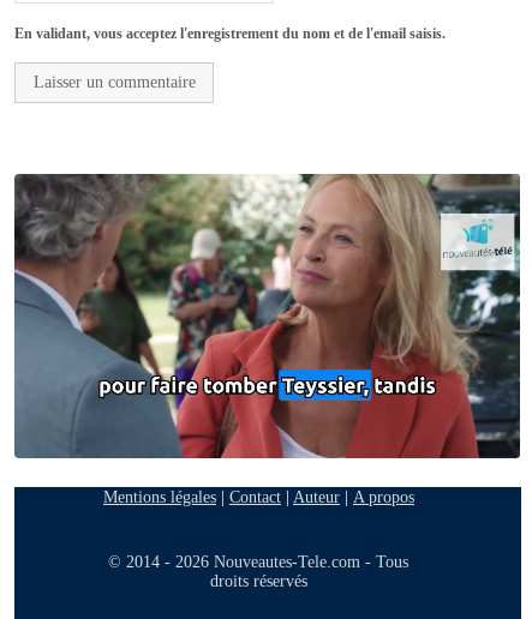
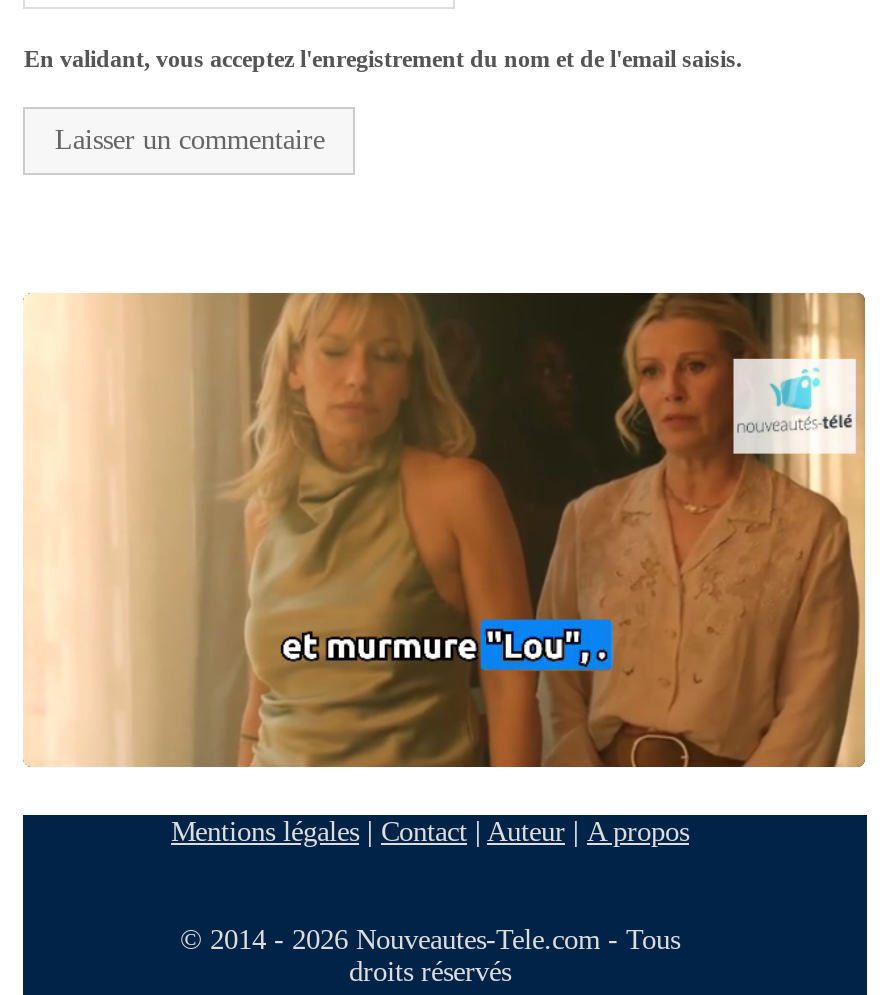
- [image]
+ [image]
